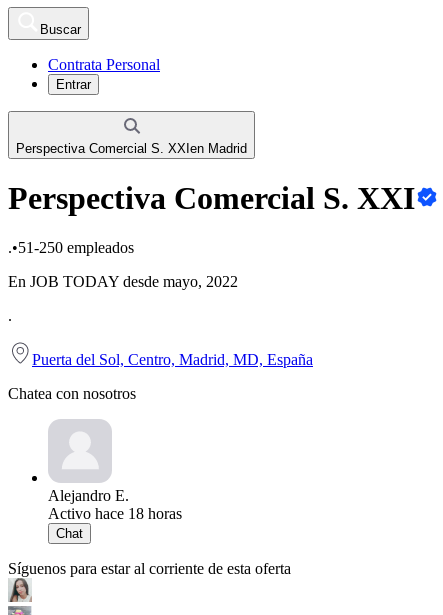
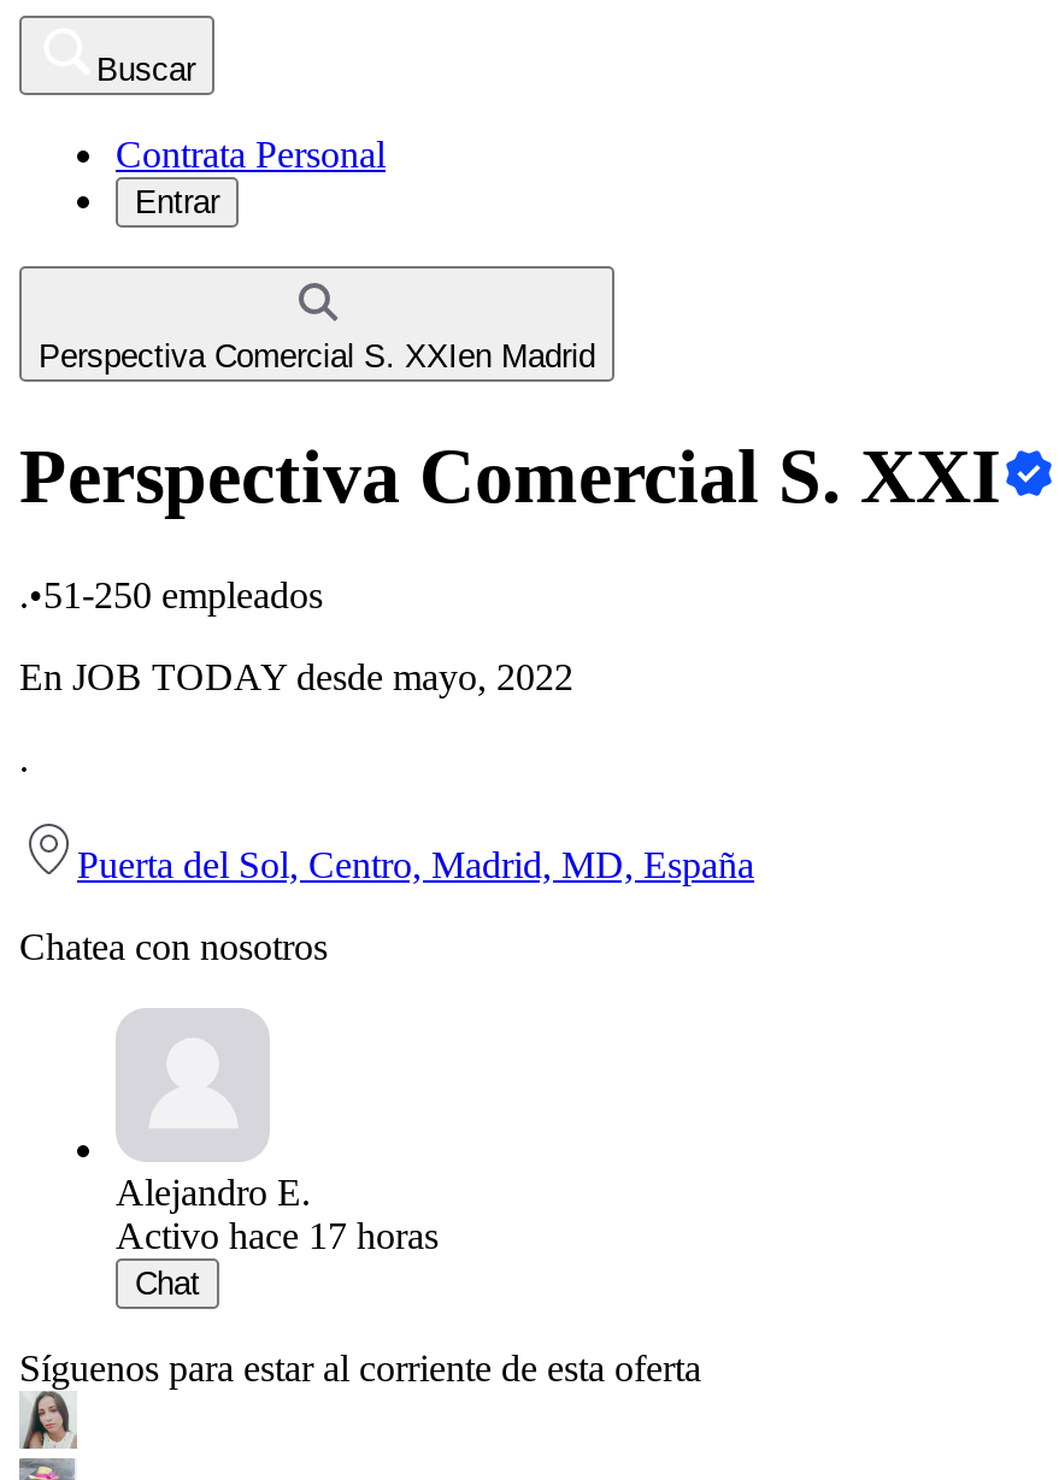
- Activo hace 18 horas
+ Activo hace 17 horas
